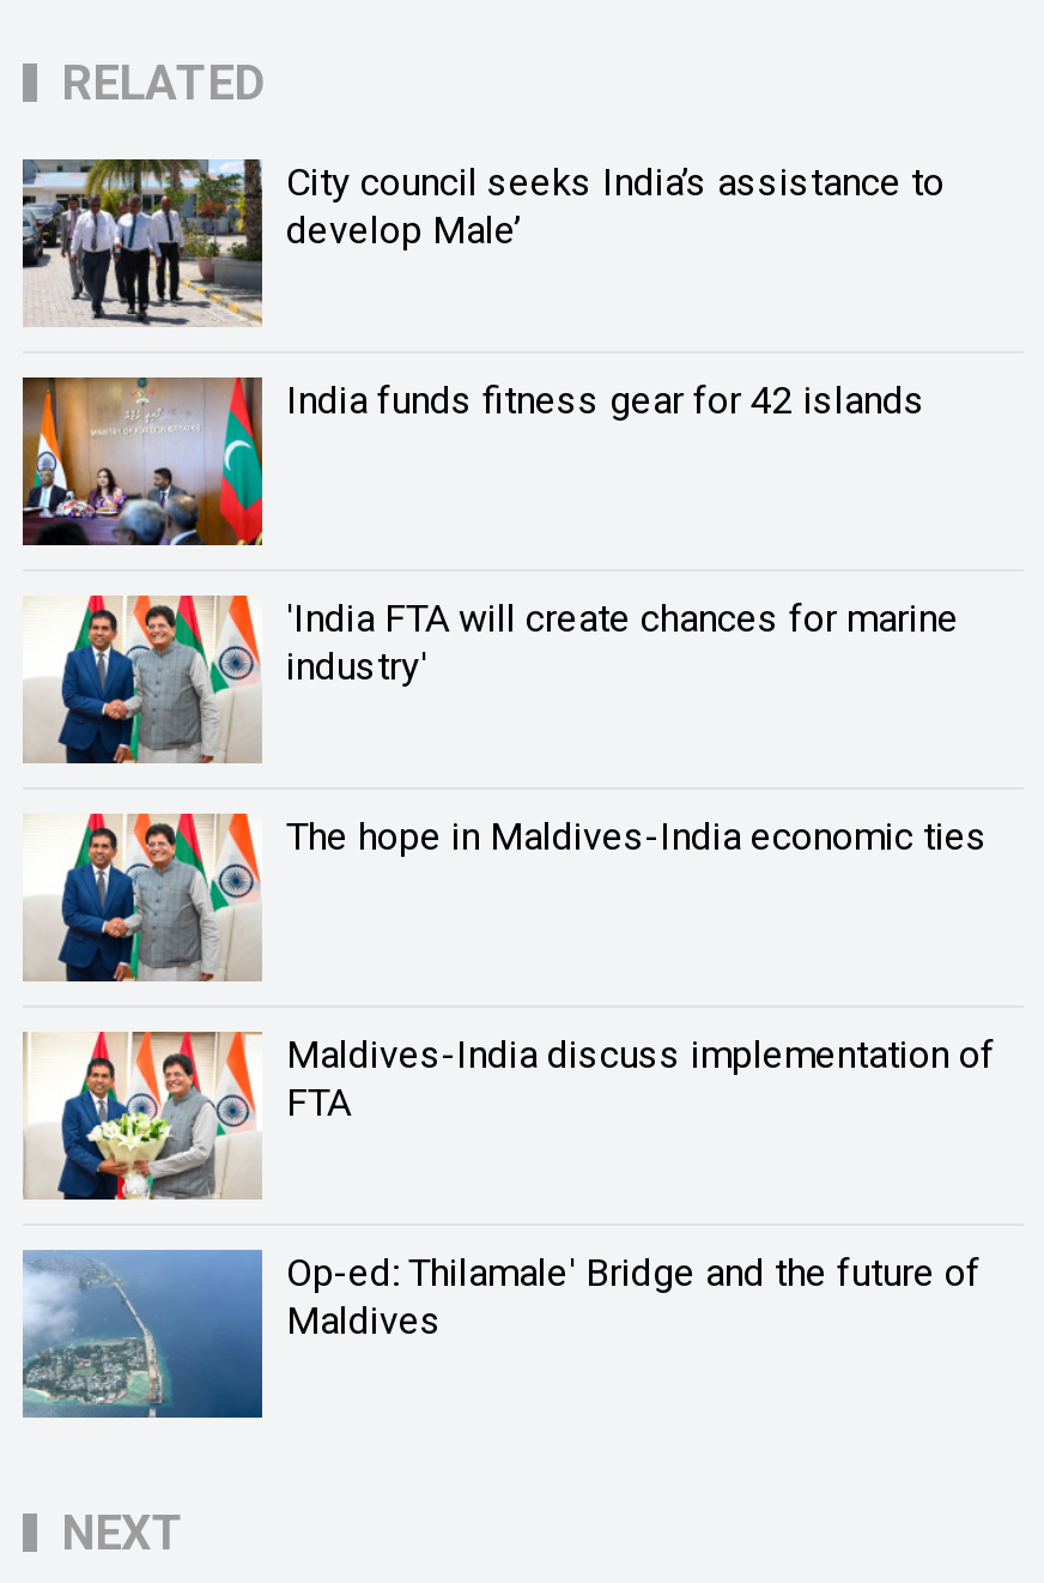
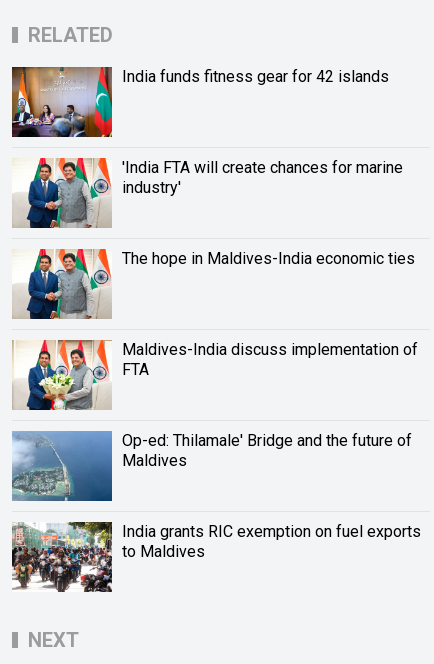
- [image]
- City council seeks India’s assistance to
- develop Male’

moved up: [image] | India funds fitness gear for 42 islands | 'India FTA will create chances for marine | ... | Op-ed: Thilamale' Bridge and the future of | Maldives

+ [image]
+ India grants RIC exemption on fuel exports
+ to Maldives
